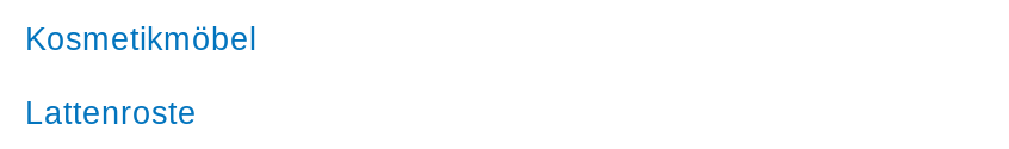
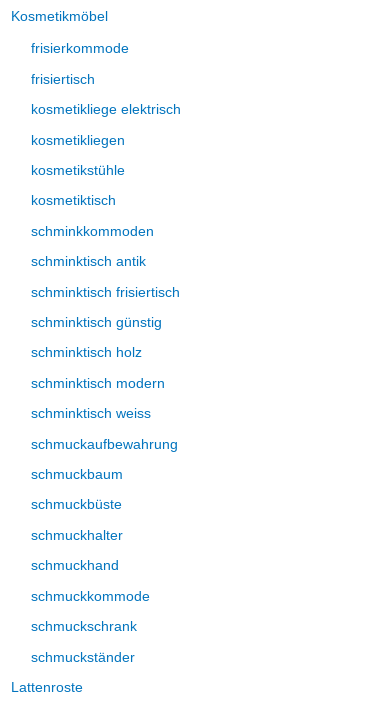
+ frisierkommode
+ frisiertisch
+ kosmetikliege elektrisch
+ kosmetikliegen
+ kosmetikstühle
+ kosmetiktisch
+ schminkkommoden
+ schminktisch antik
+ schminktisch frisiertisch
+ schminktisch günstig
+ schminktisch holz
+ schminktisch modern
+ schminktisch weiss
+ schmuckaufbewahrung
+ schmuckbaum
+ schmuckbüste
+ schmuckhalter
+ schmuckhand
+ schmuckkommode
+ schmuckschrank
+ schmuckständer
